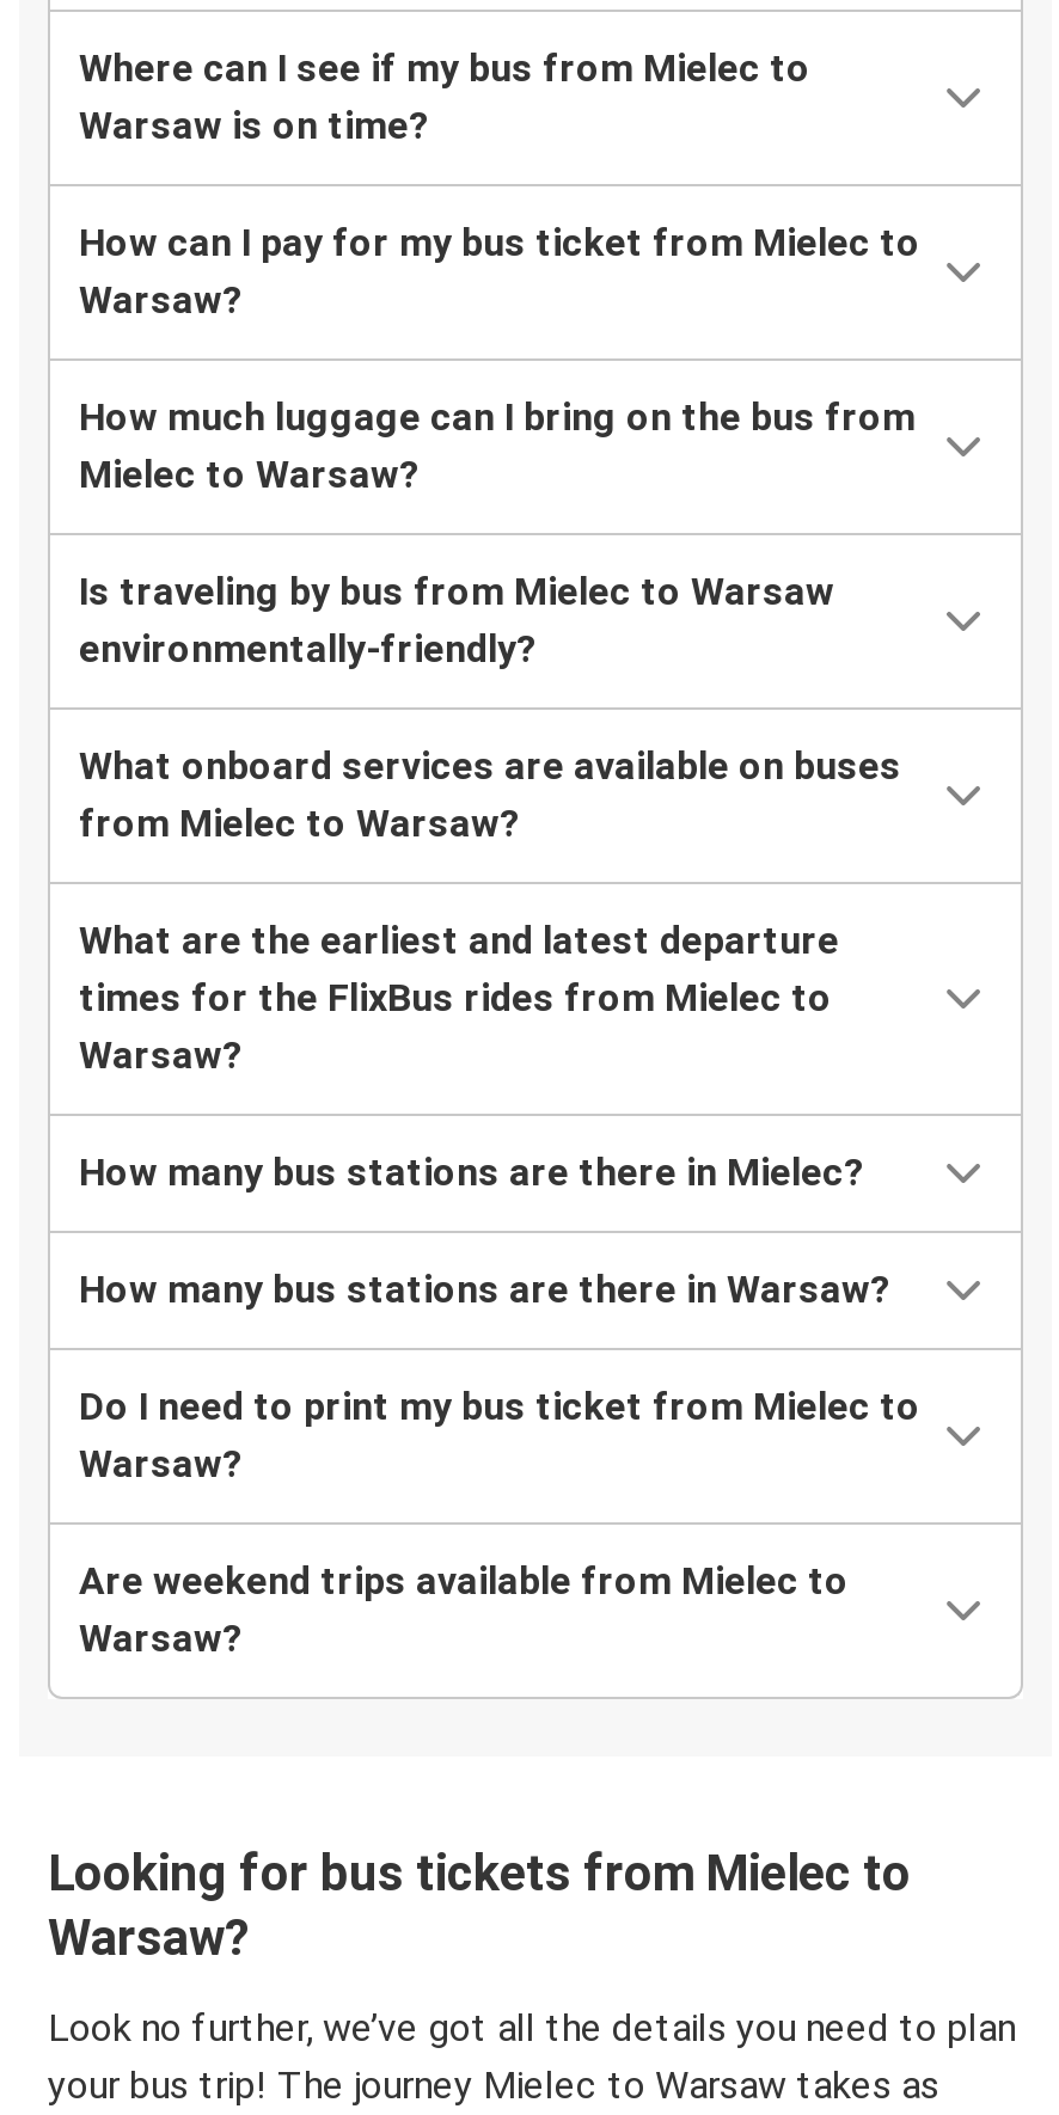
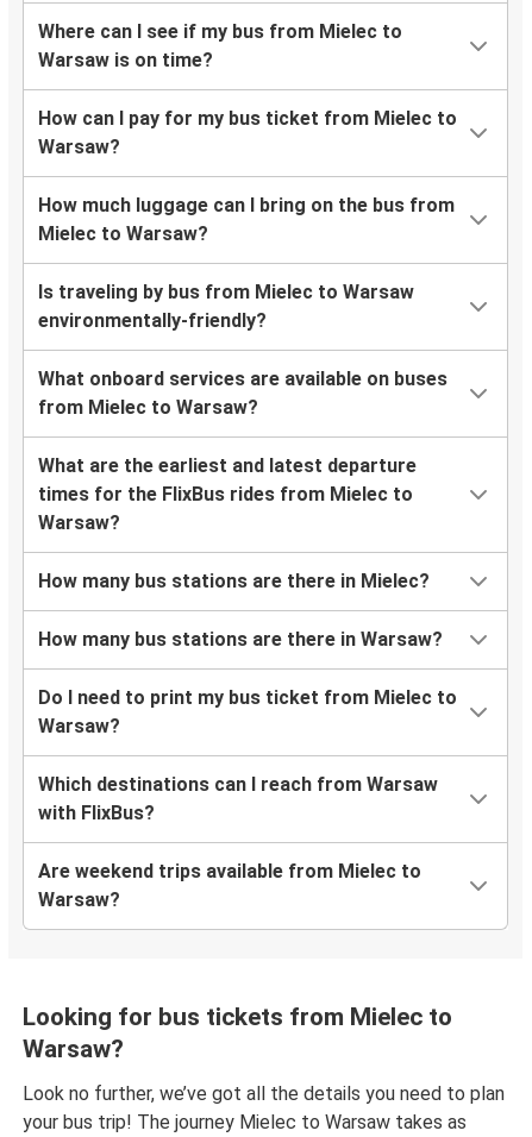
+ Which destinations can I reach from Warsaw
+ with FlixBus?
